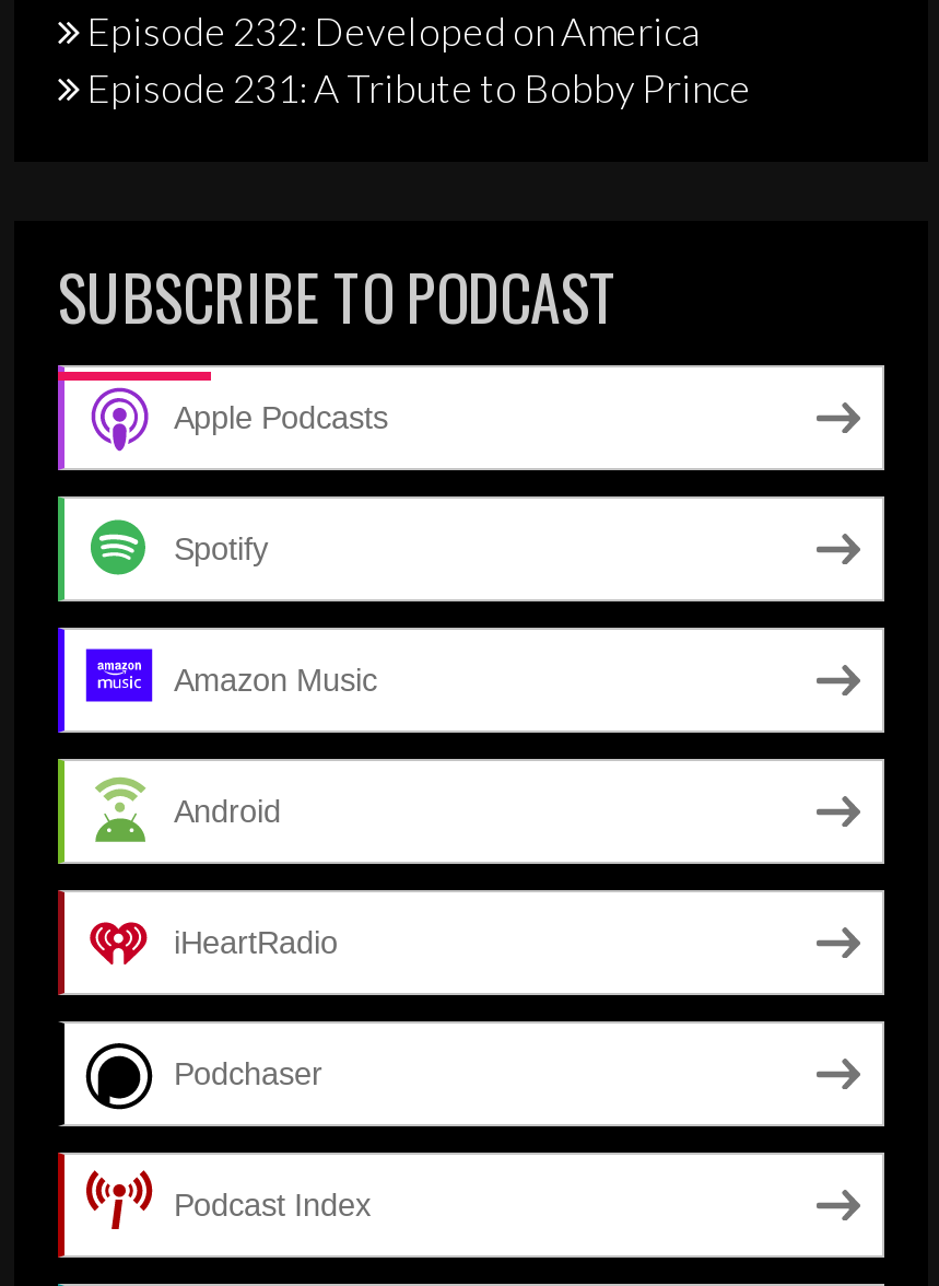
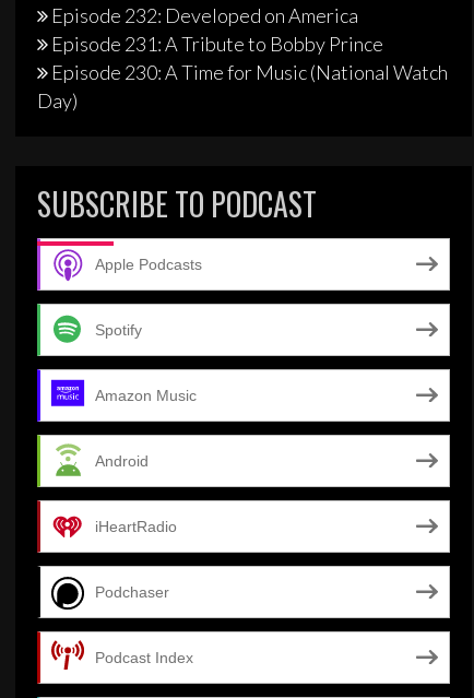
+ Episode 230: A Time for Music (National Watch
+ Day)
